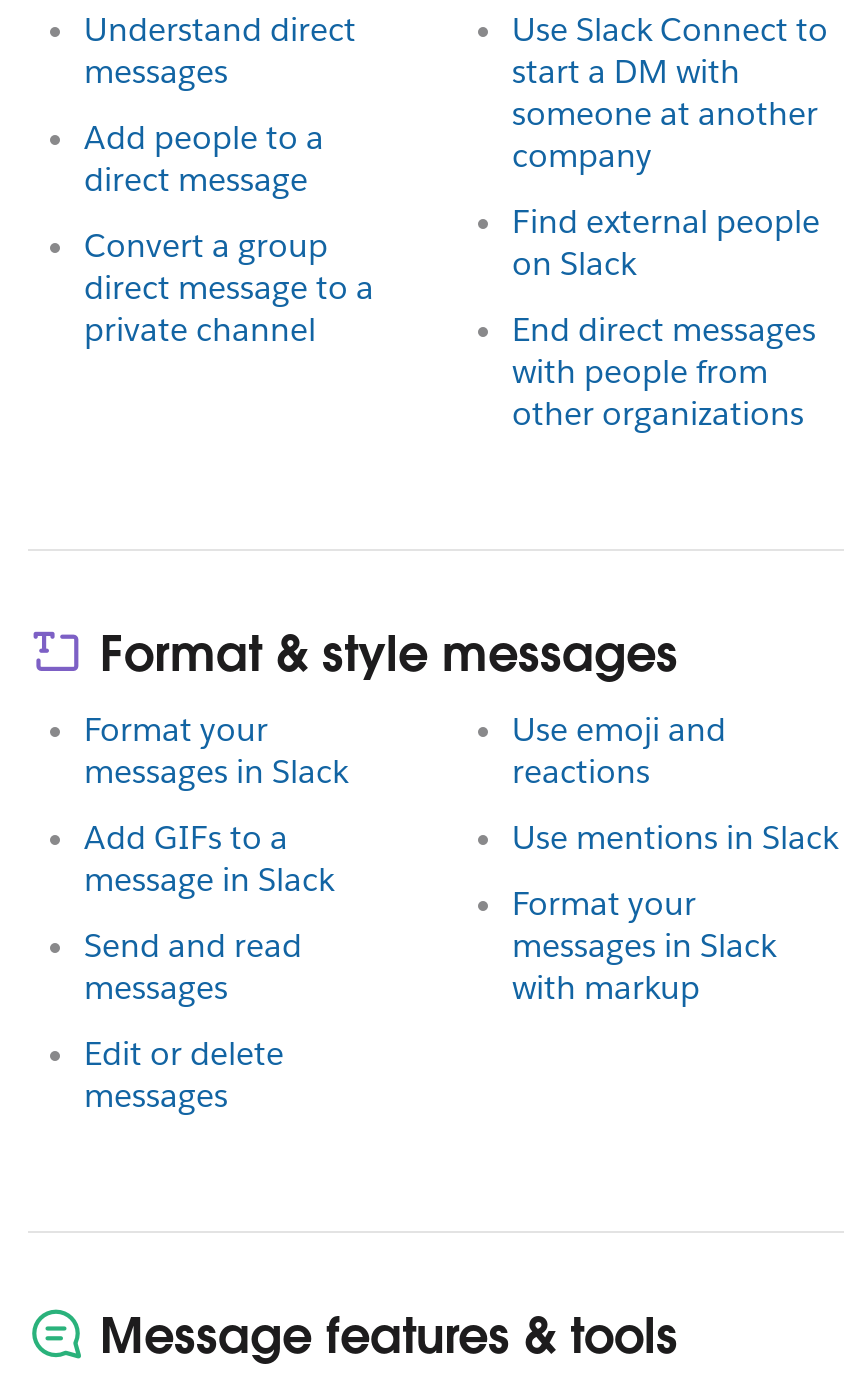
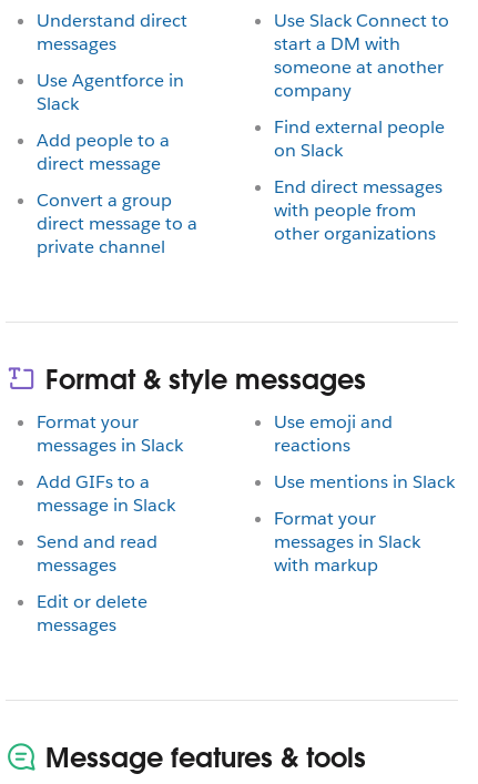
moved down: Add people to a | direct message | Convert a group | direct message to a | private channel

+ Use Agentforce in
+ Slack
